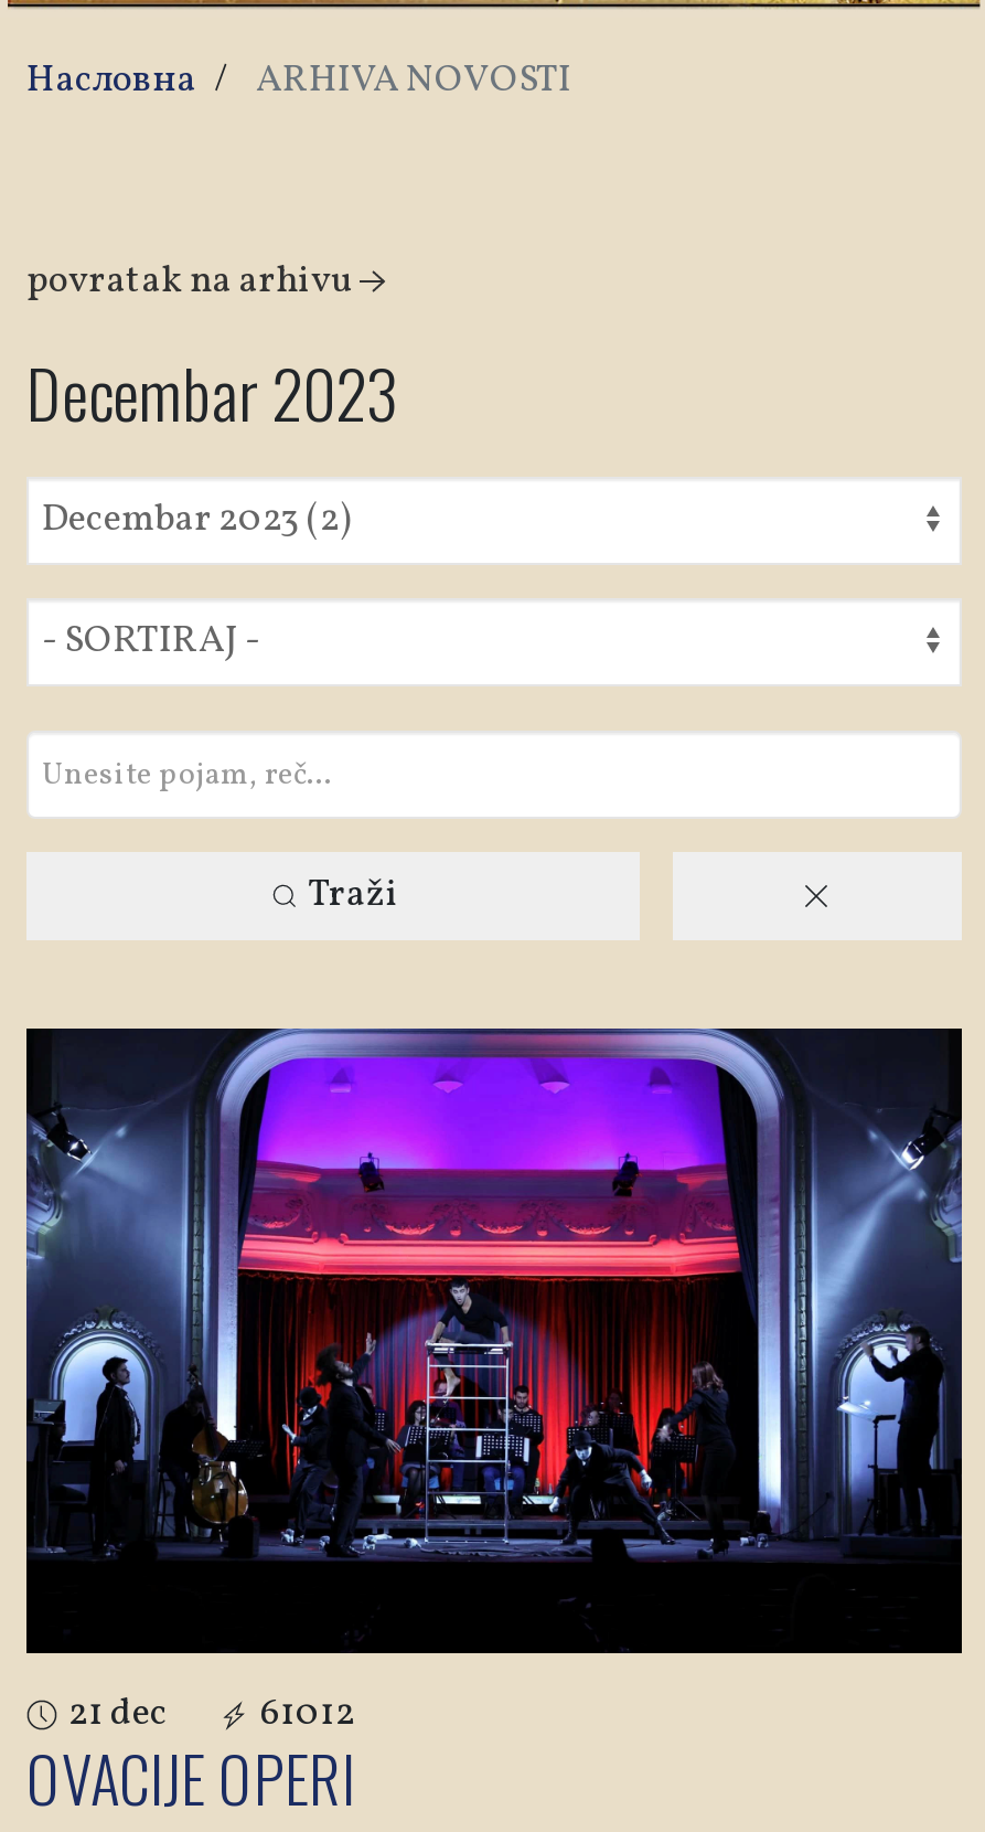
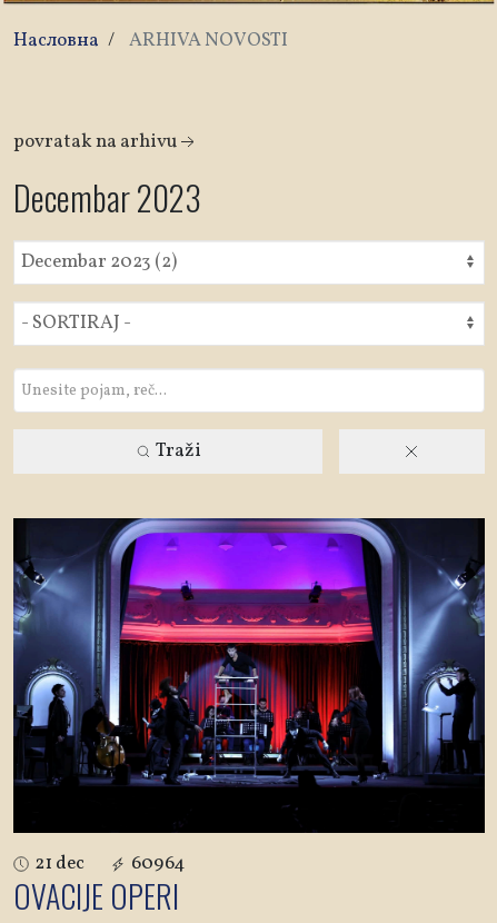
- 21 dec 61012
+ 21 dec 60964
